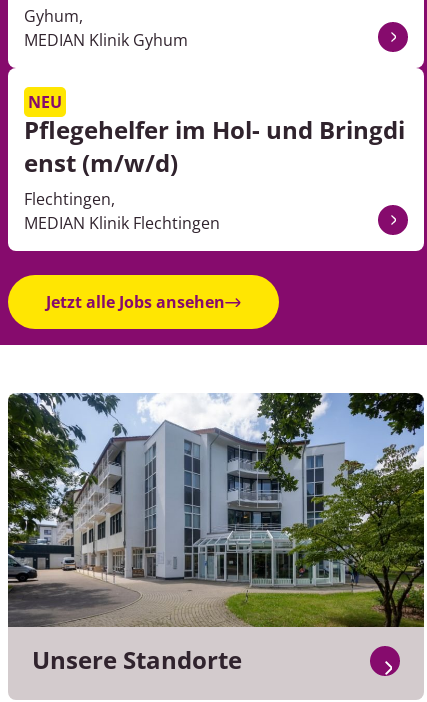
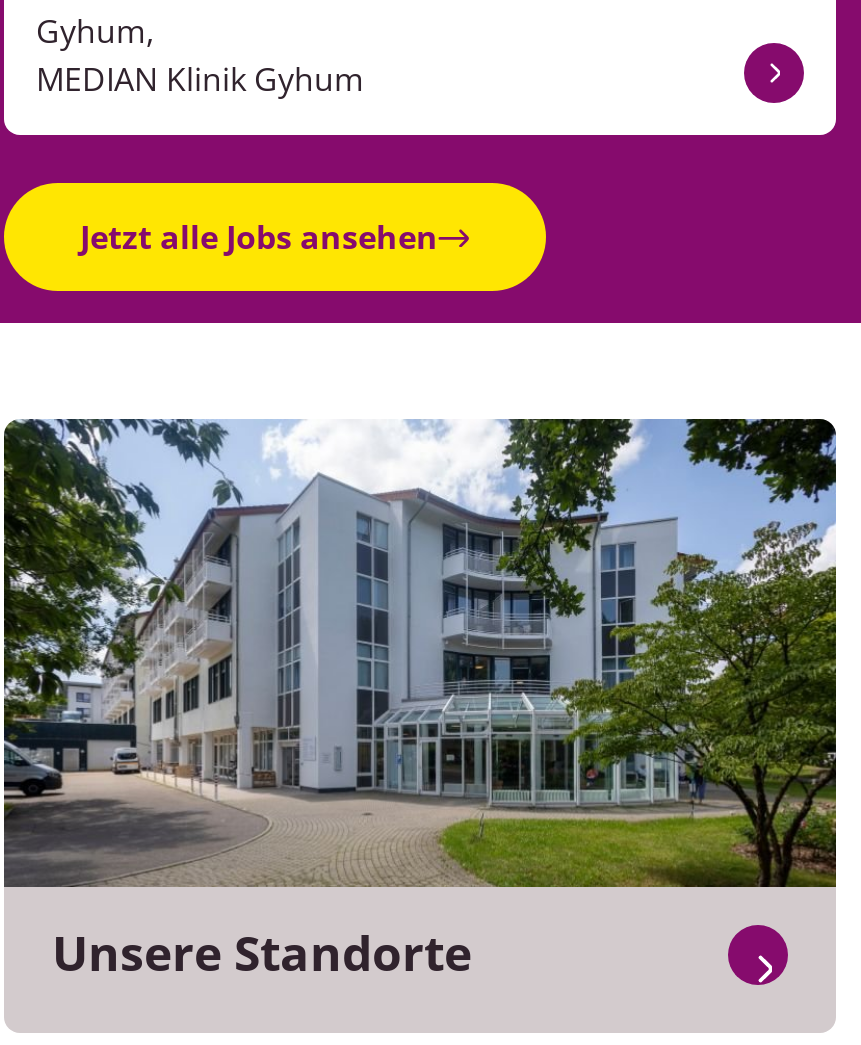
- NEU
- Pflegehelfer im Hol- und Bringdi
- enst (m/w/d)
- Flechtingen,
- MEDIAN Klinik Flechtingen
